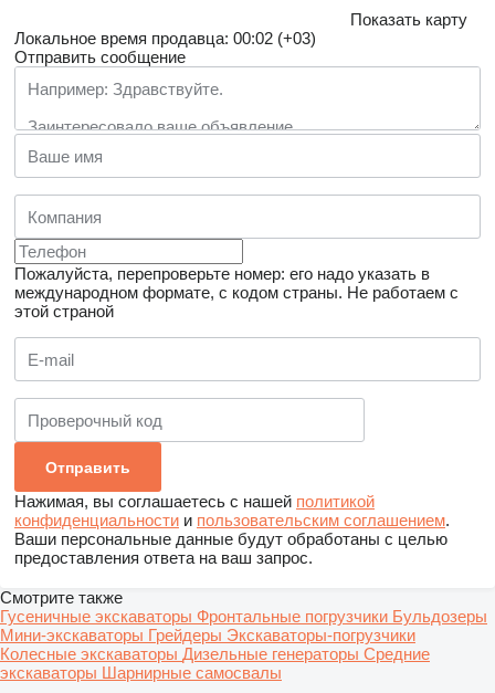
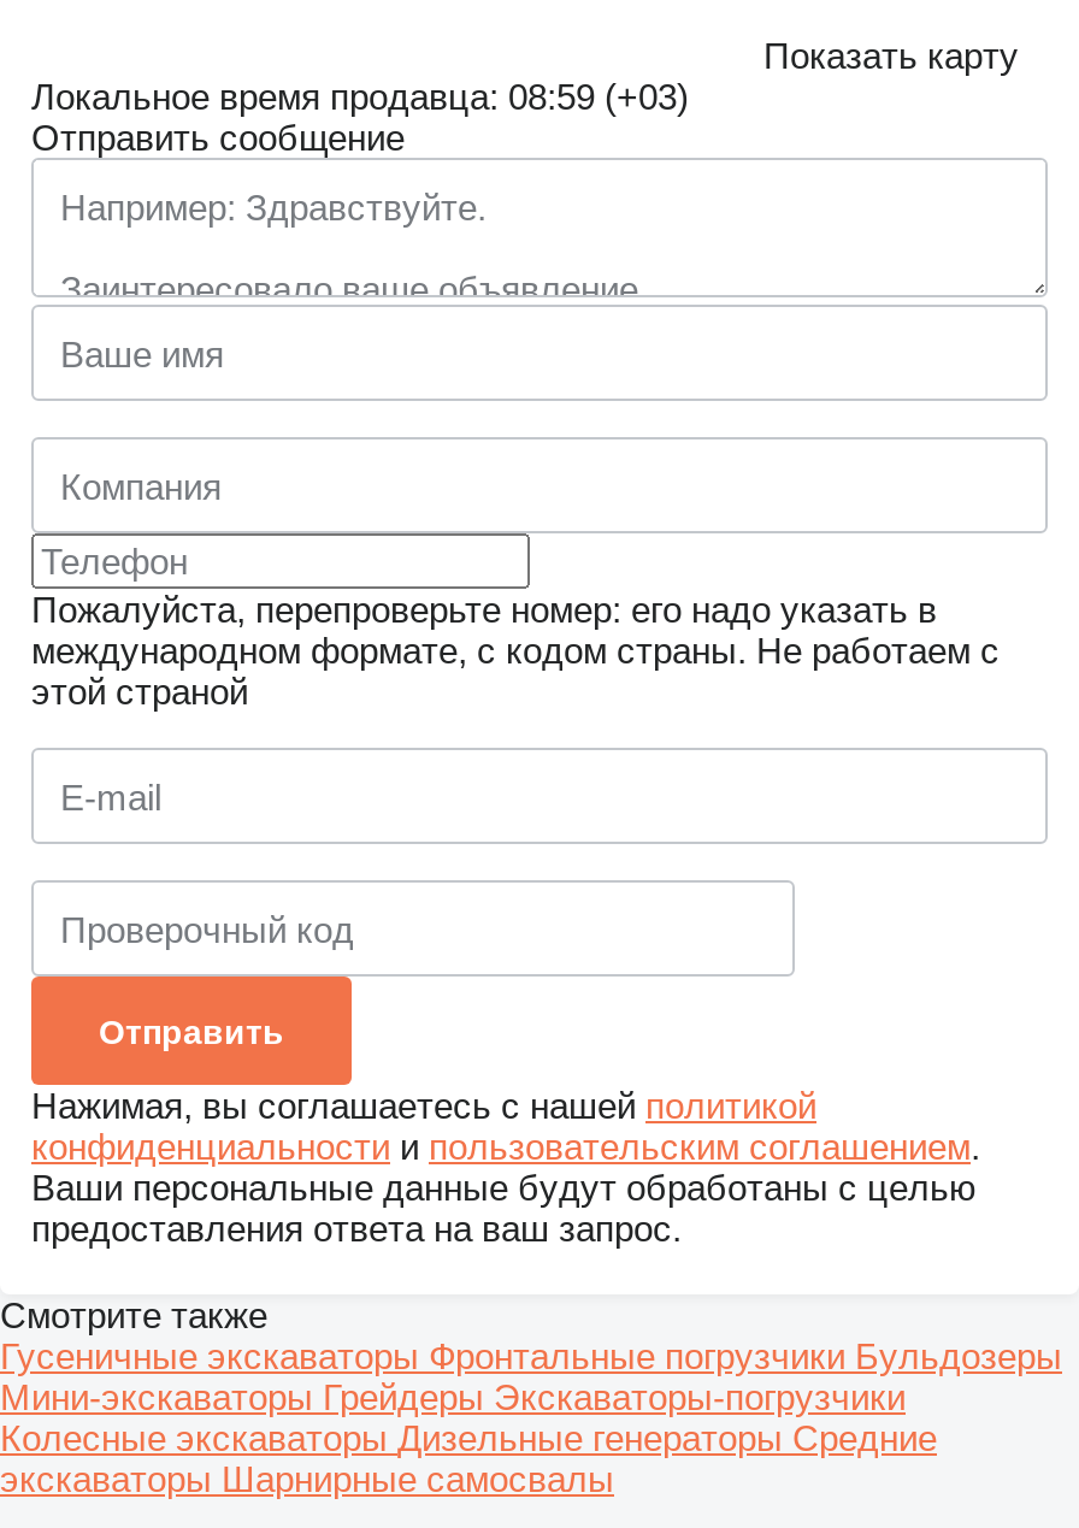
- Локальное время продавца: 00:02 (+03)
+ Локальное время продавца: 08:59 (+03)
